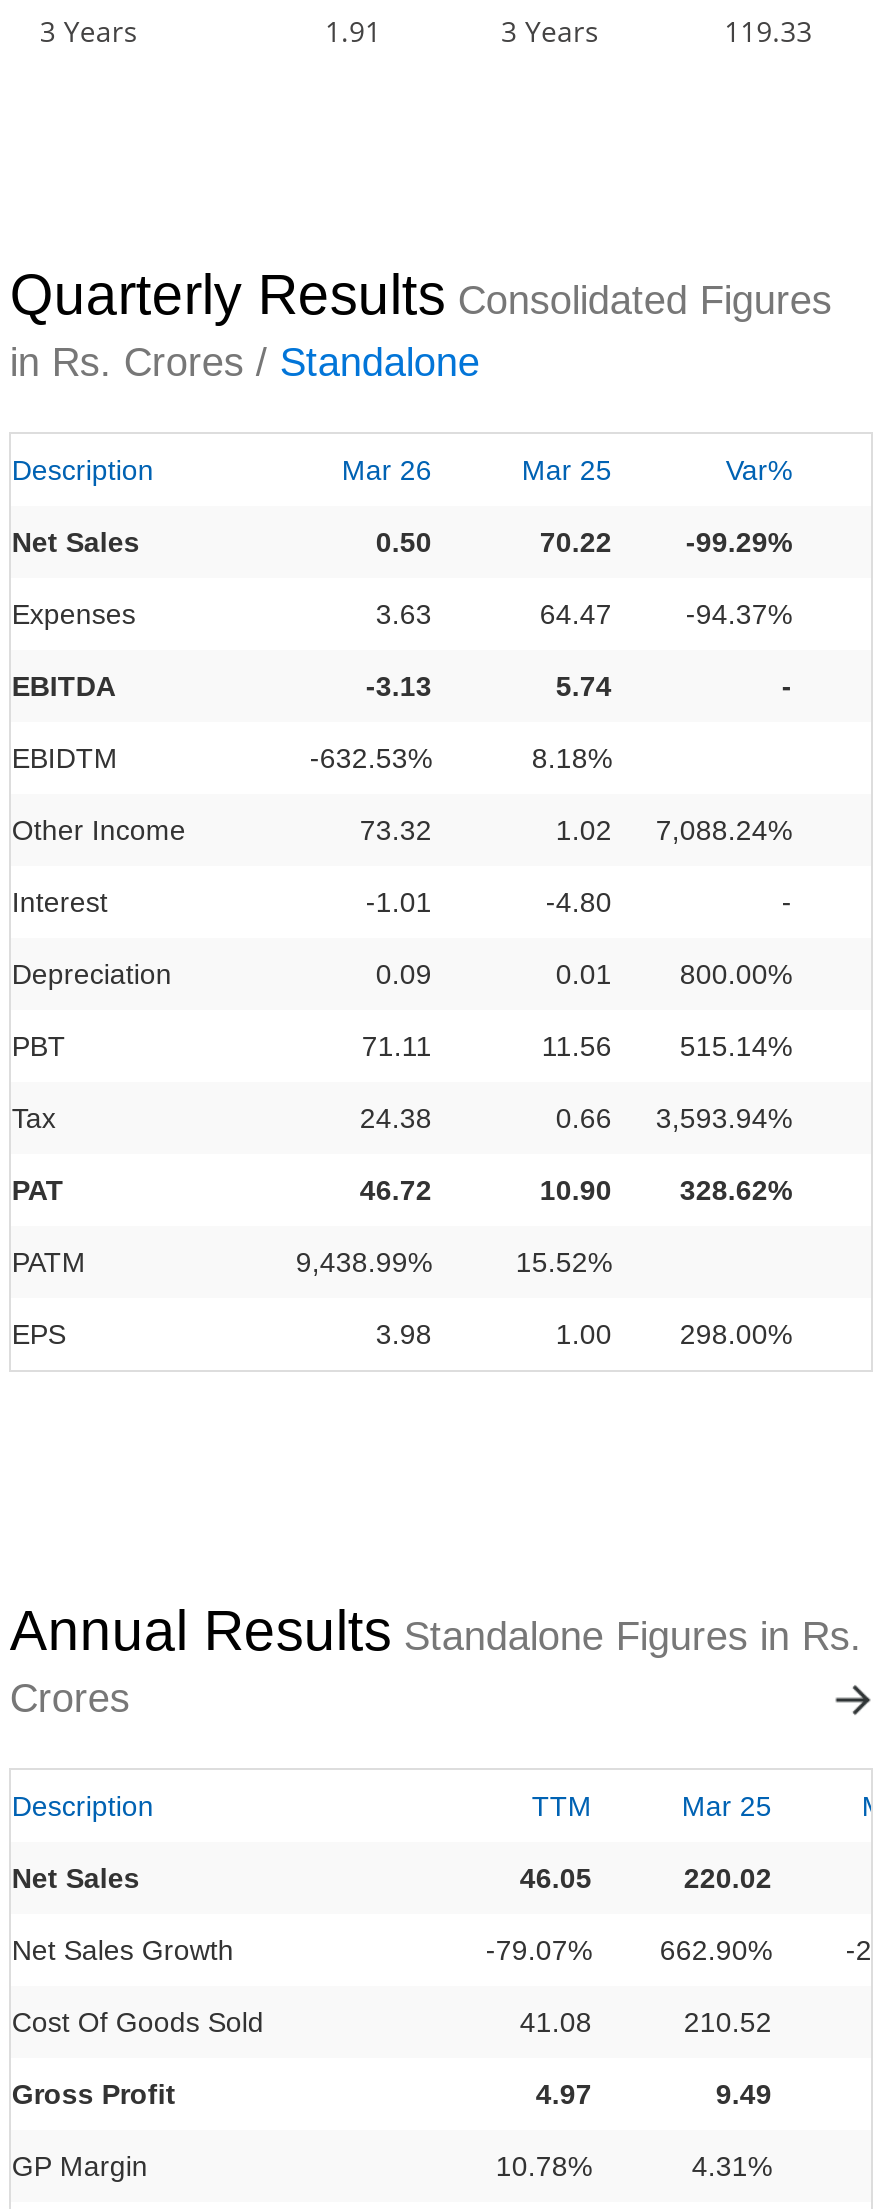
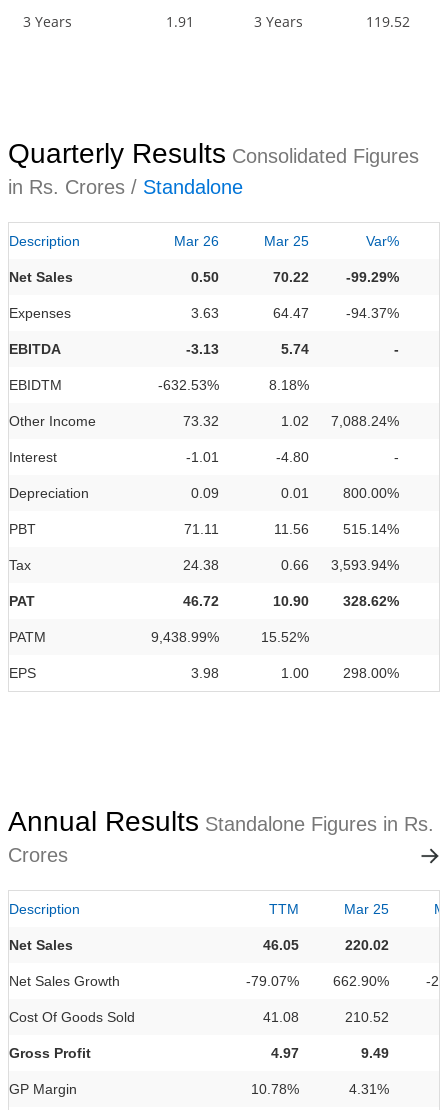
- 119.33
+ 119.52
